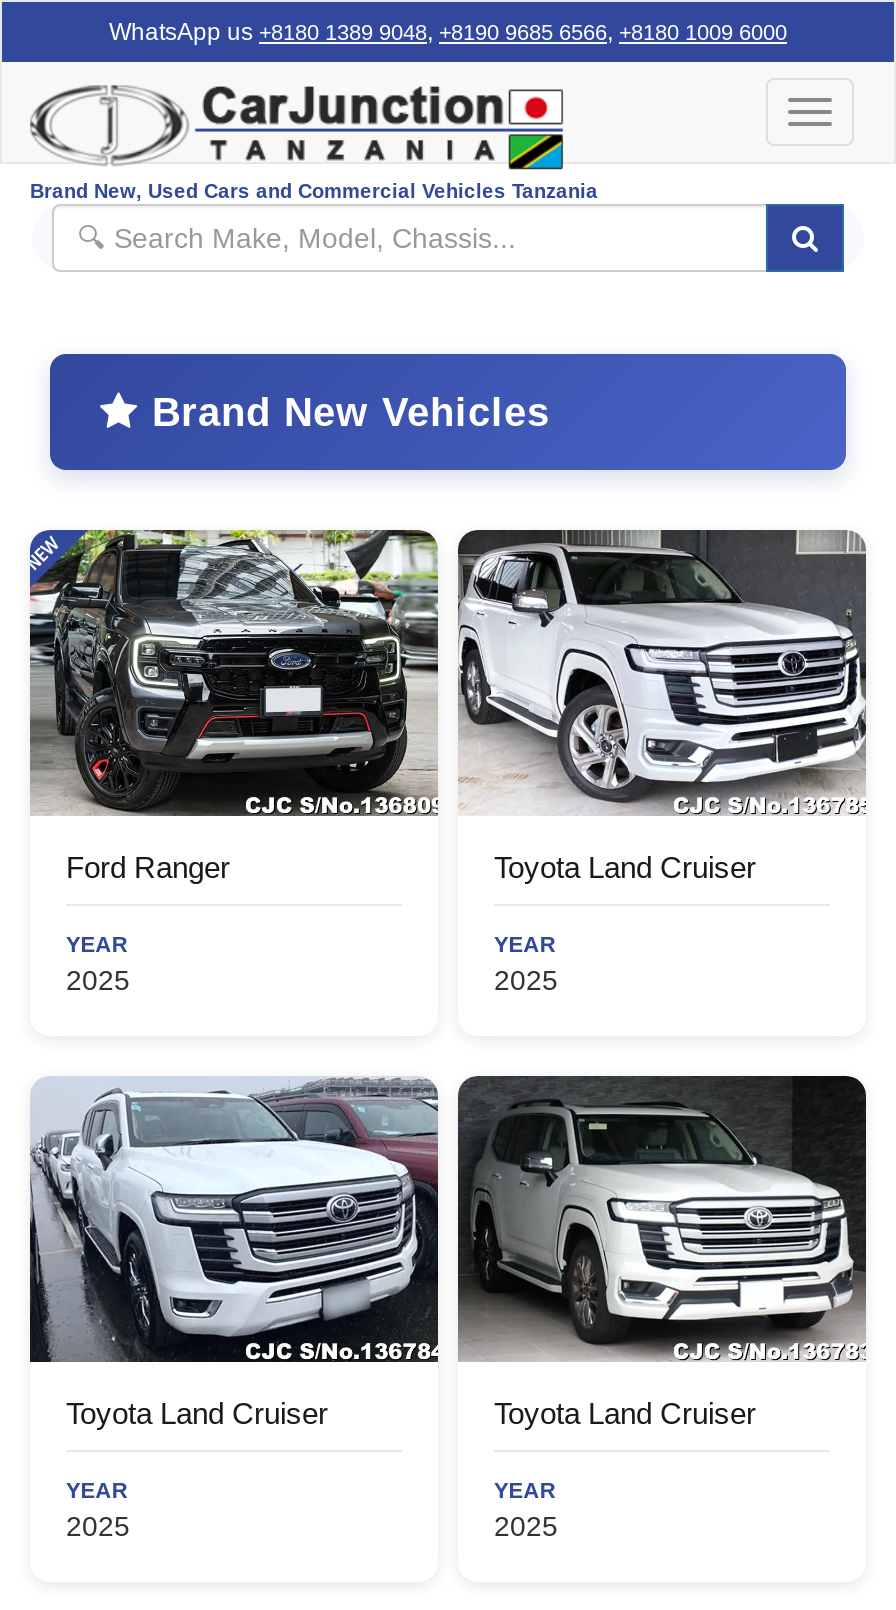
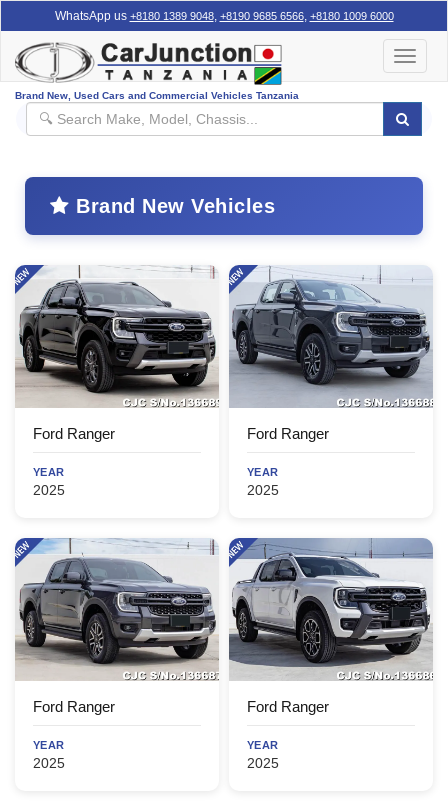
- [image]
+ [image]

- [image]
- Toyota Land Cruiser
+ [image]
+ Ford Ranger

- [image]
- Toyota Land Cruiser
+ [image]
+ Ford Ranger

- [image]
- Toyota Land Cruiser
+ [image]
+ Ford Ranger
